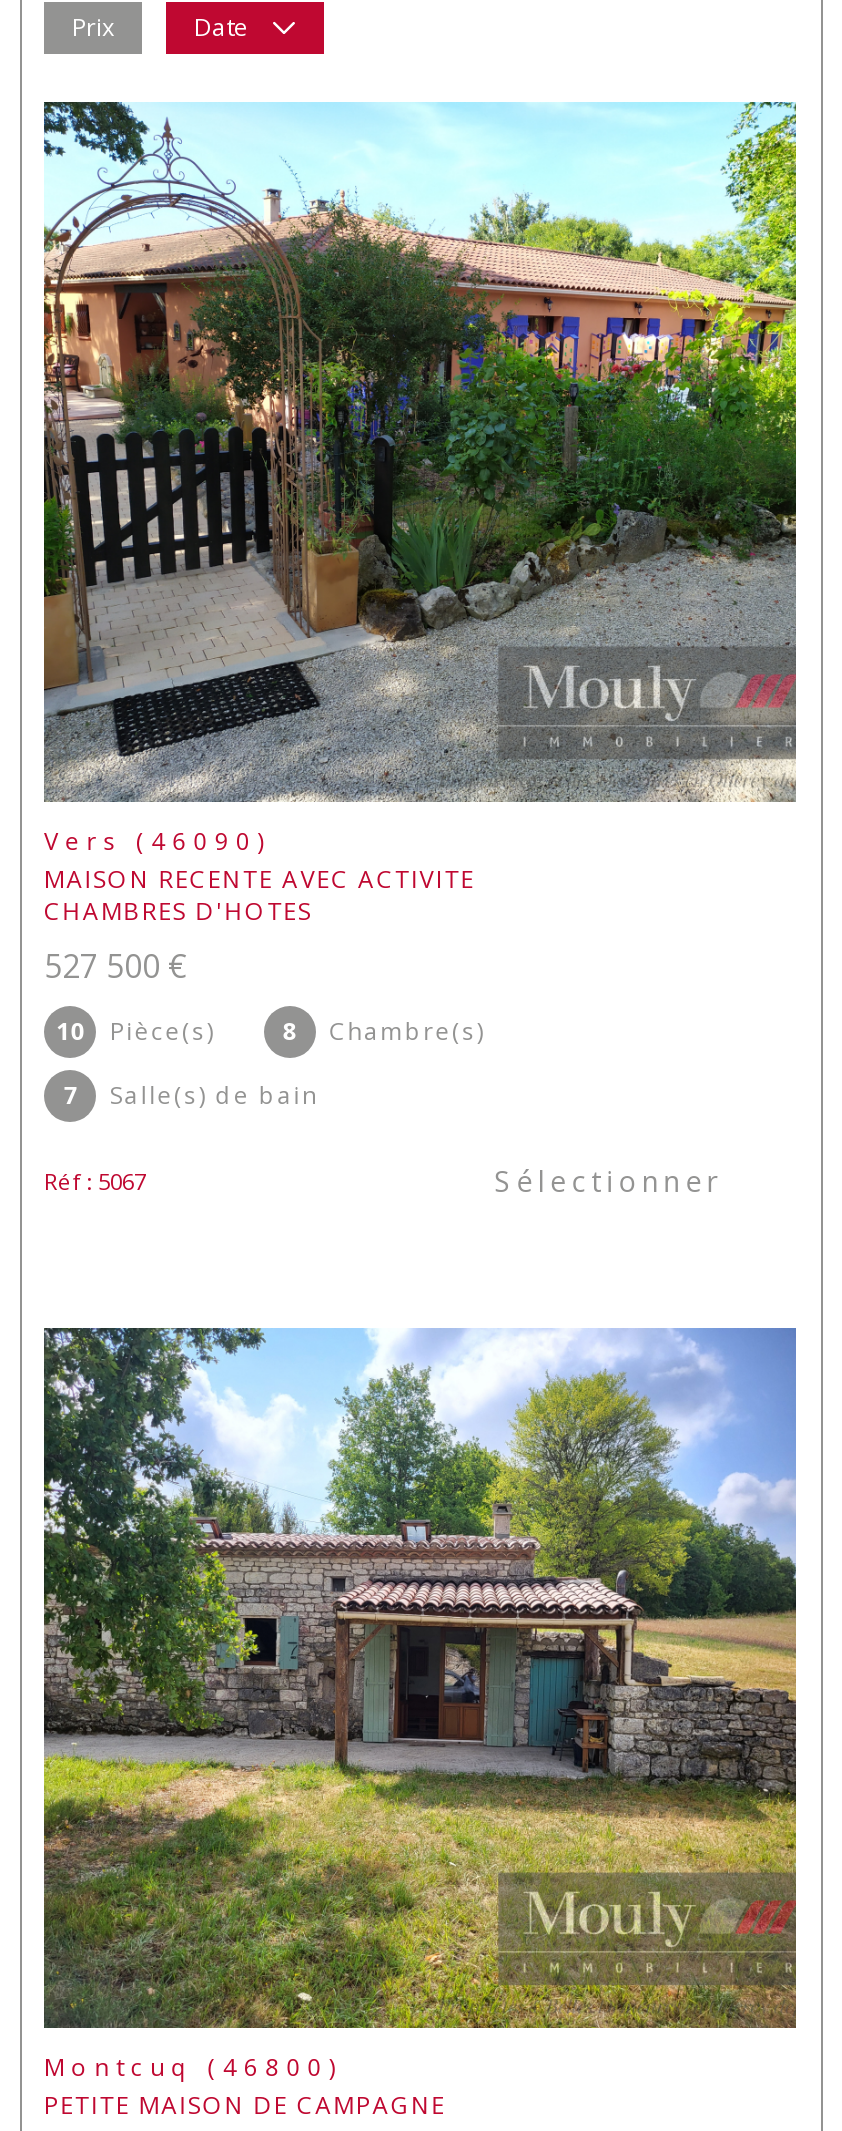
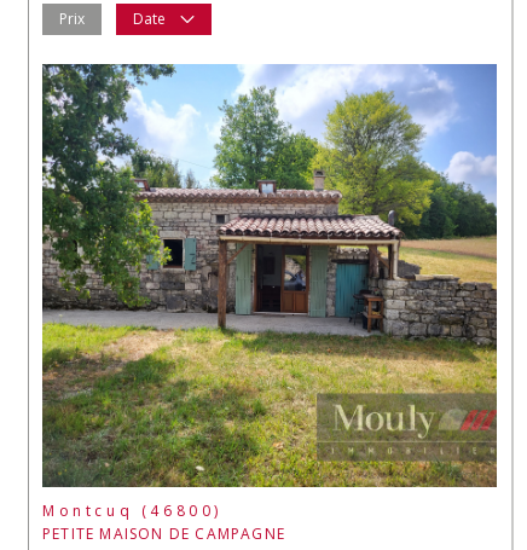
- [image]
- Vers (46090)
- MAISON RECENTE AVEC ACTIVITE
- CHAMBRES D'HOTES
- 527 500 €
- 10
- Pièce(s)
- 8
- Chambre(s)
- 7
- Salle(s) de bain
- Réf : 5067
- Sélectionner
